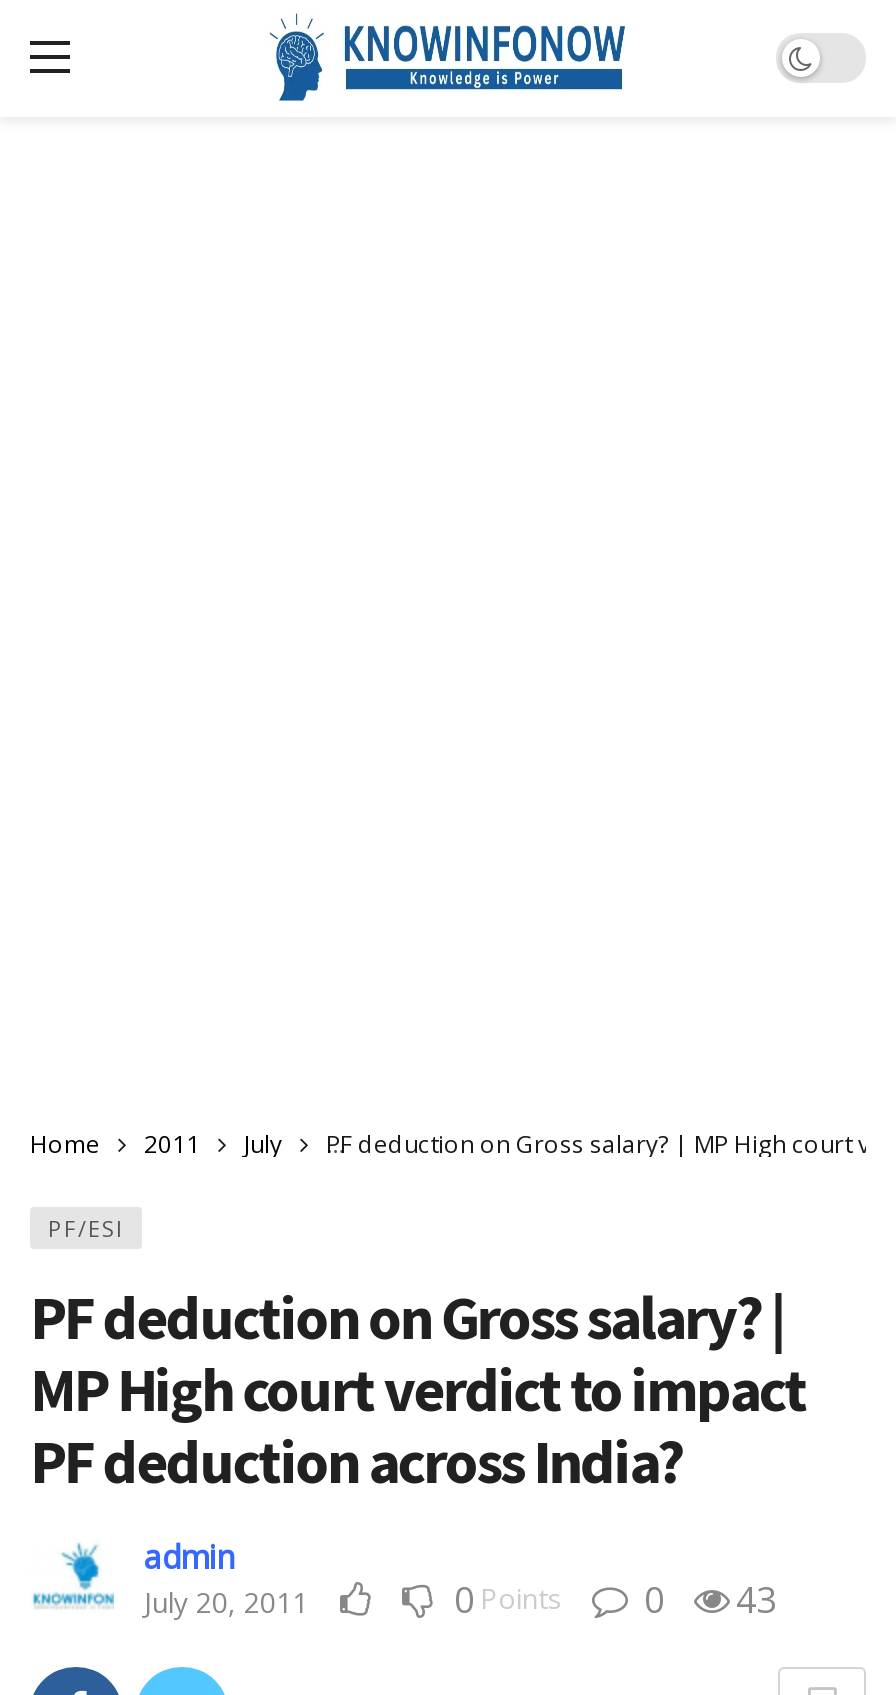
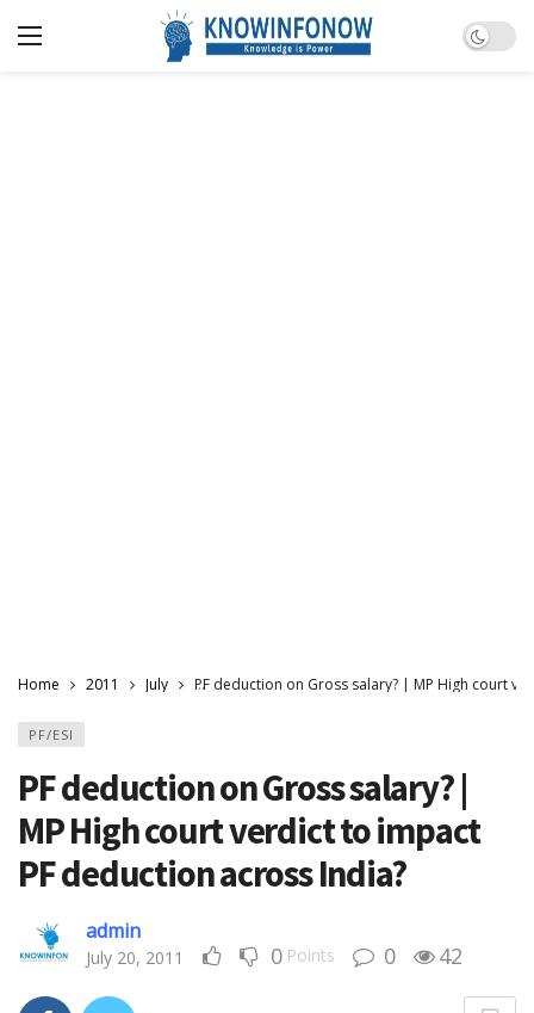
- 0 Points 0 43
+ 0 Points 0 42
